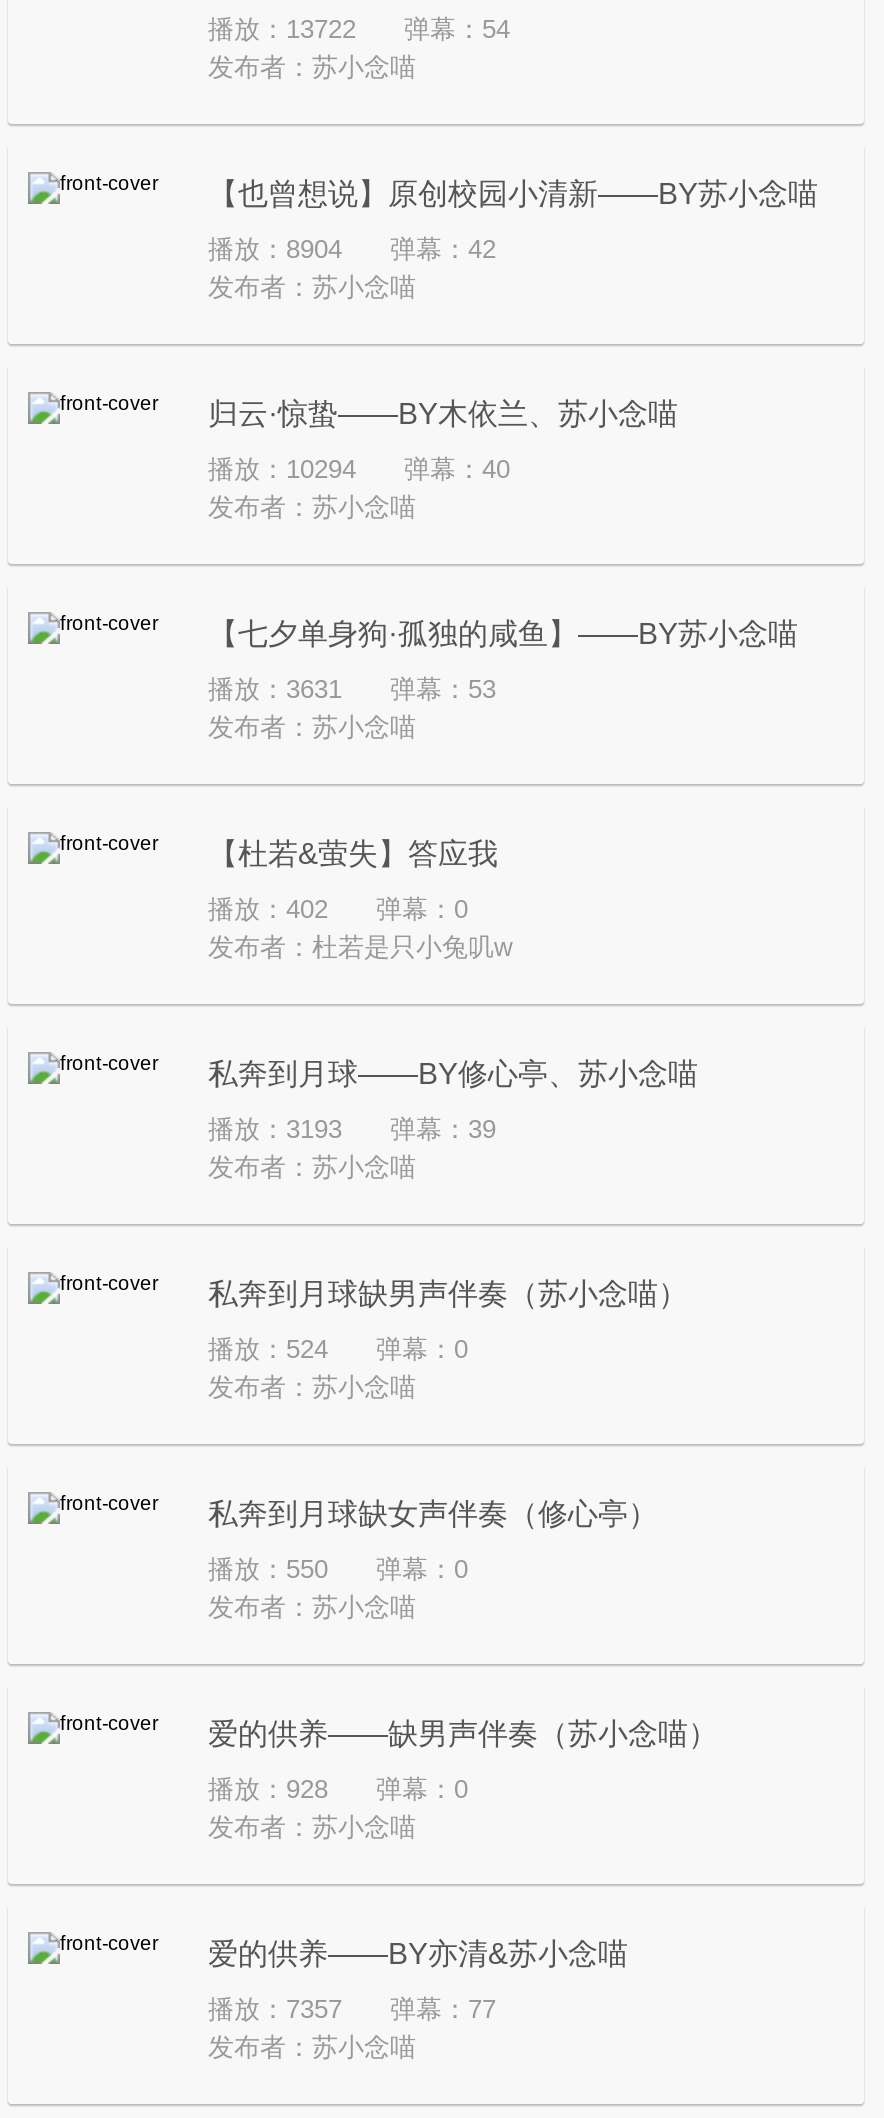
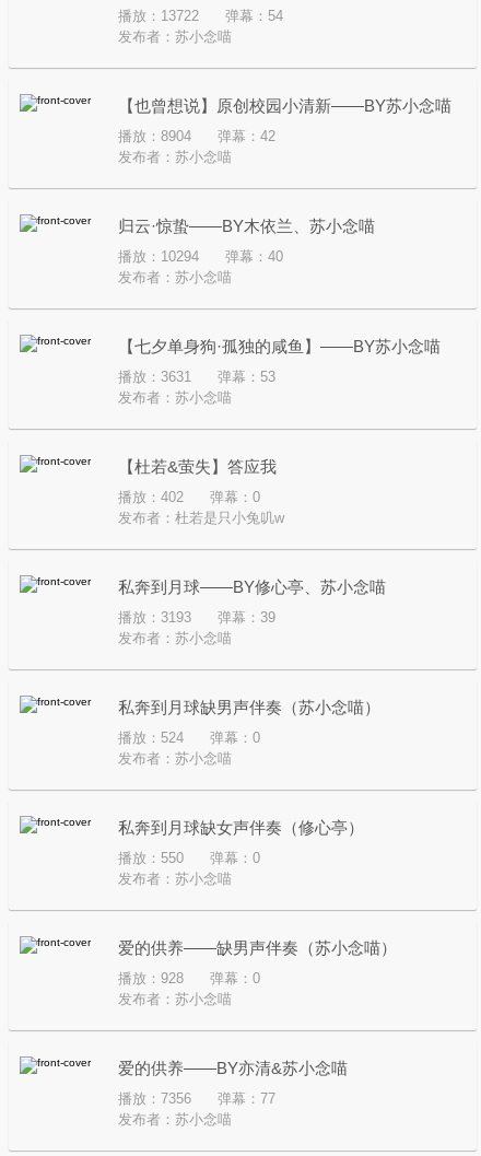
- 播放：7357 弹幕：77
+ 播放：7356 弹幕：77
